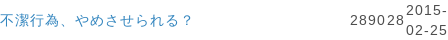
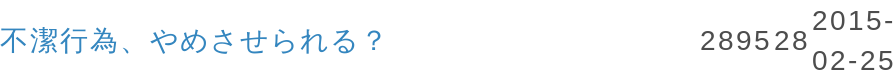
- 2890 28
+ 2895 28
